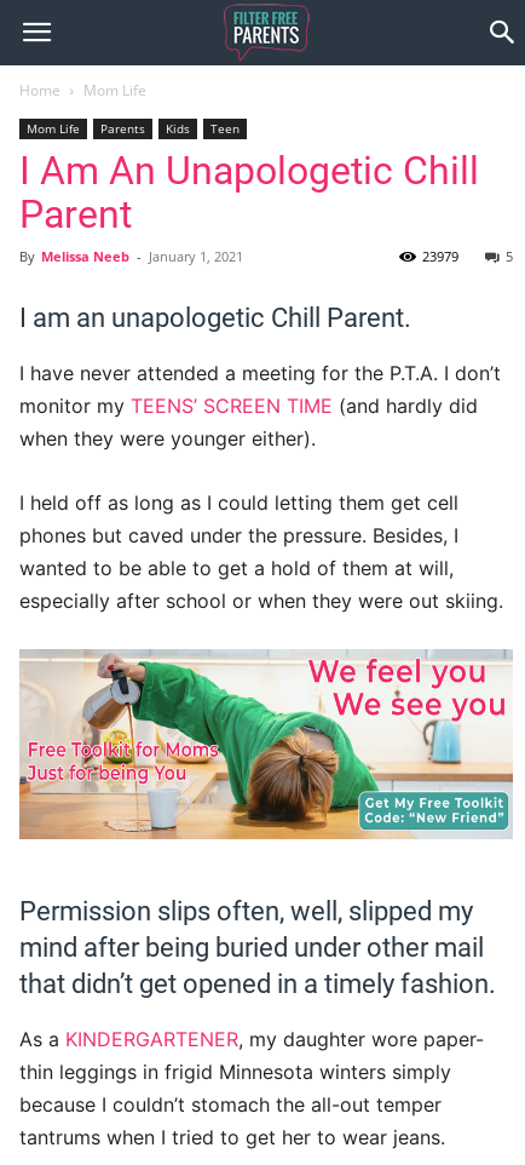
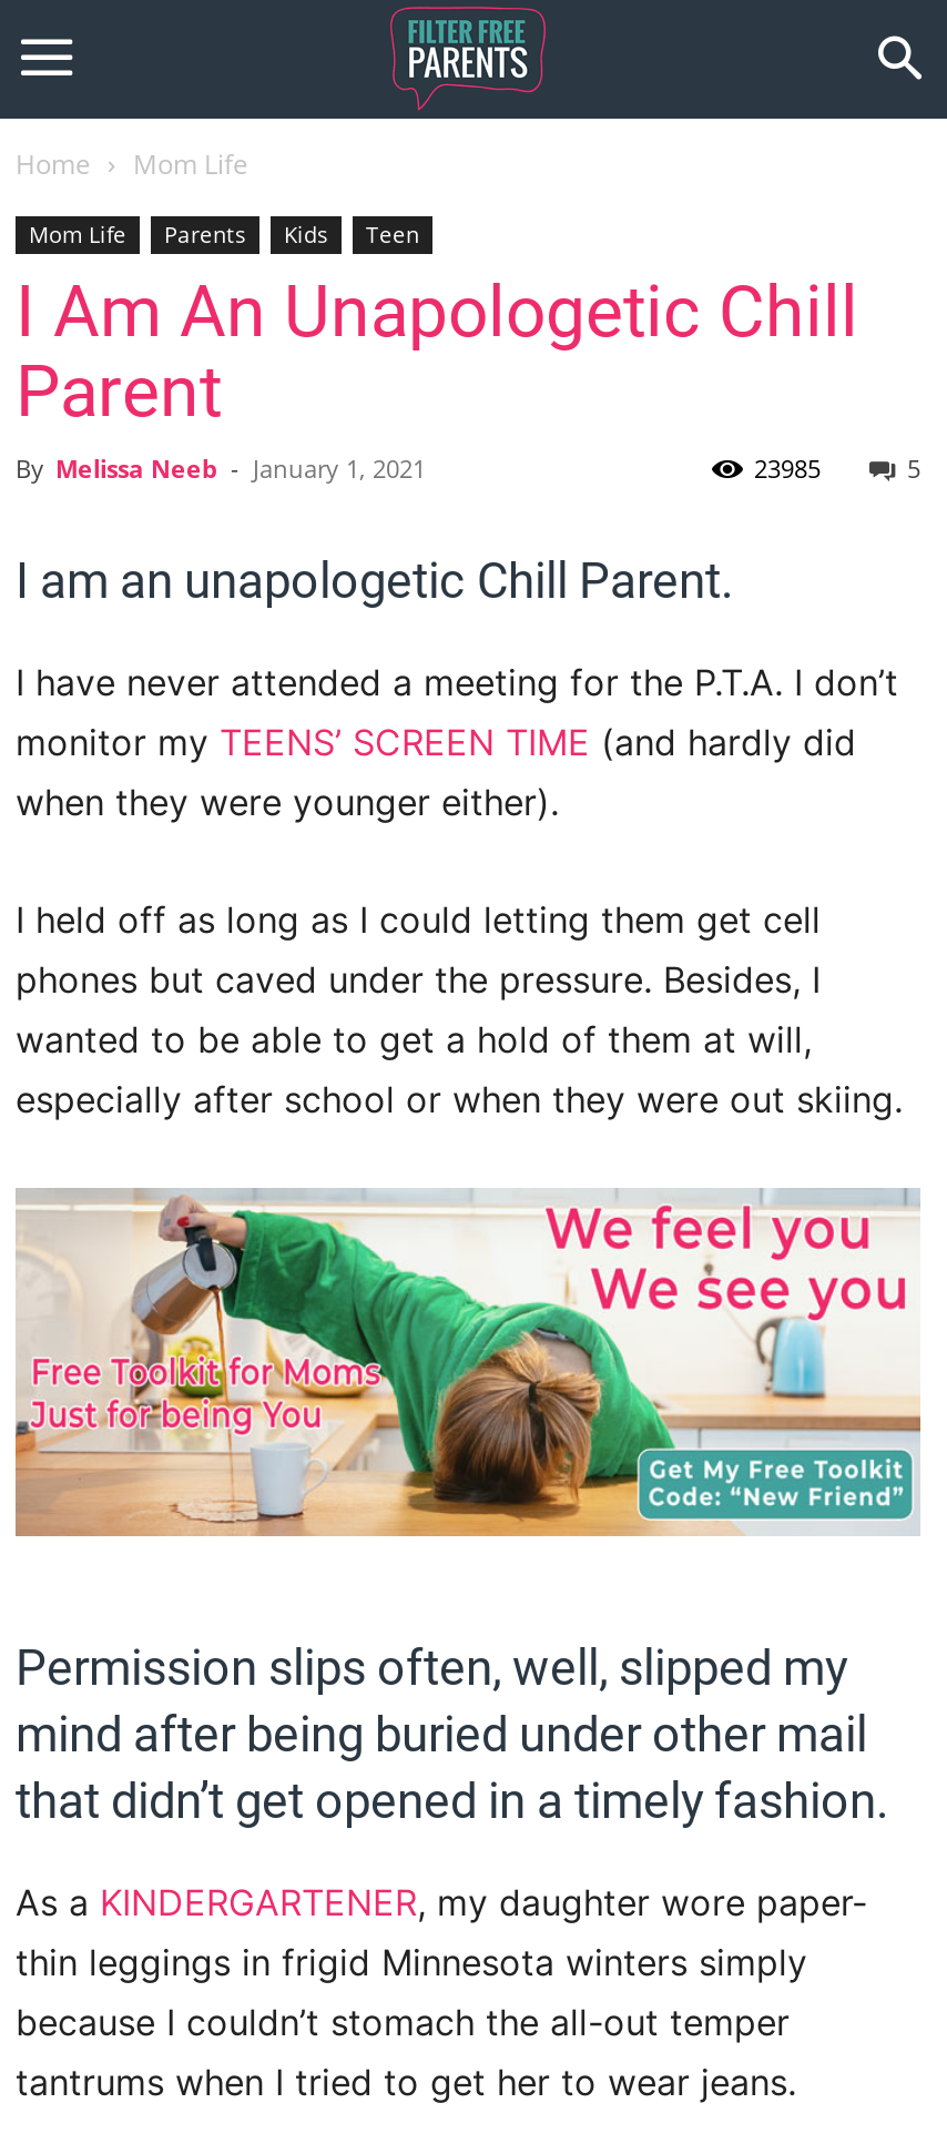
- 23979
+ 23985
